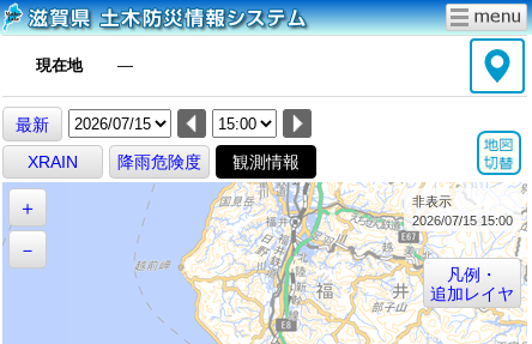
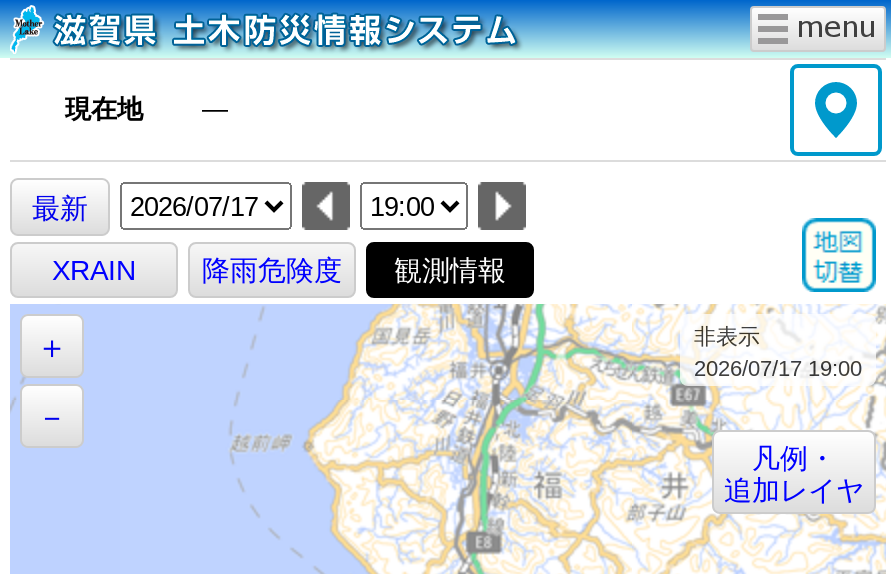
- 2026/07/15 15:00
+ 2026/07/17 19:00
